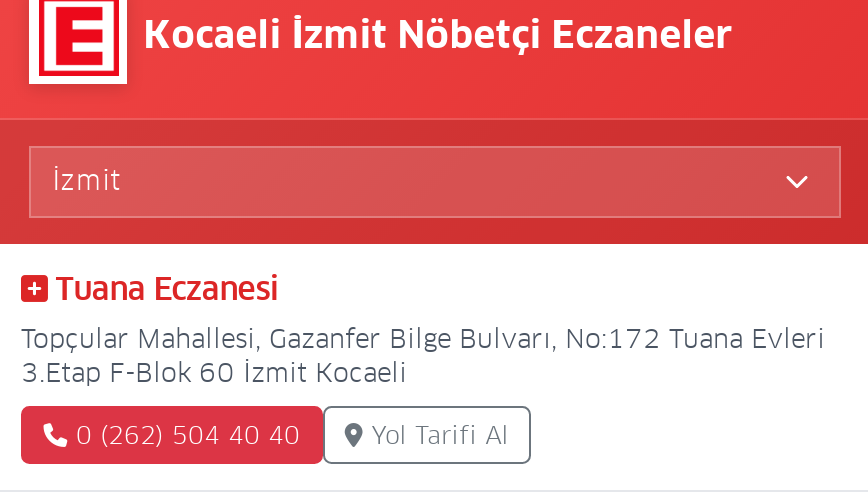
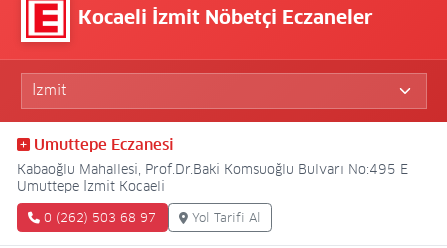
- Tuana Eczanesi
- Topçular Mahallesi, Gazanfer Bilge Bulvarı, No:172 Tuana Evleri
- 3.Etap F-Blok 60 İzmit Kocaeli
+ Umuttepe Eczanesi
+ Kabaoğlu Mahallesi, Prof.Dr.Baki Komsuoğlu Bulvarı No:495 E
+ Umuttepe İzmit Kocaeli

- 0 (262) 504 40 40
+ 0 (262) 503 68 97
